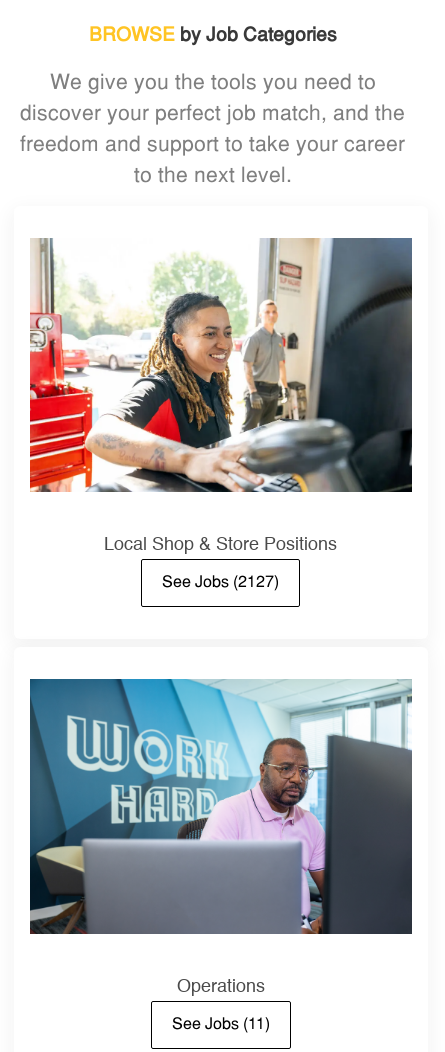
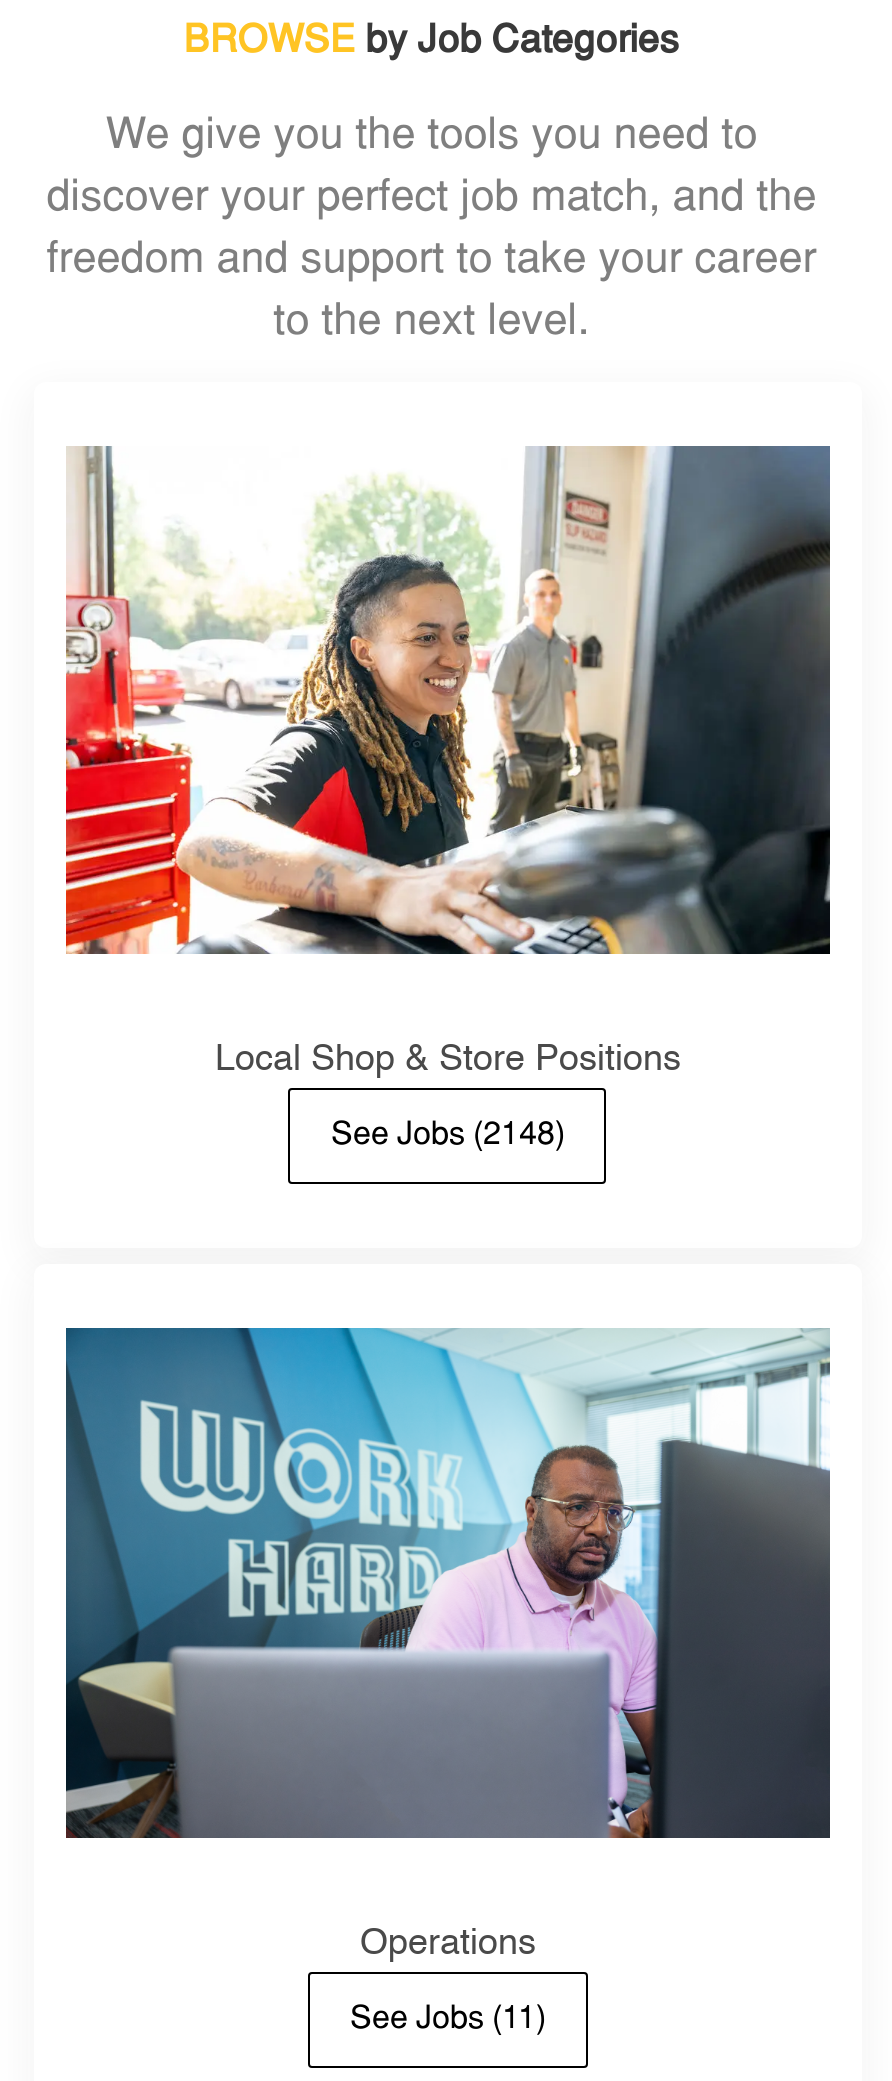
- See Jobs (2127)
+ See Jobs (2148)
